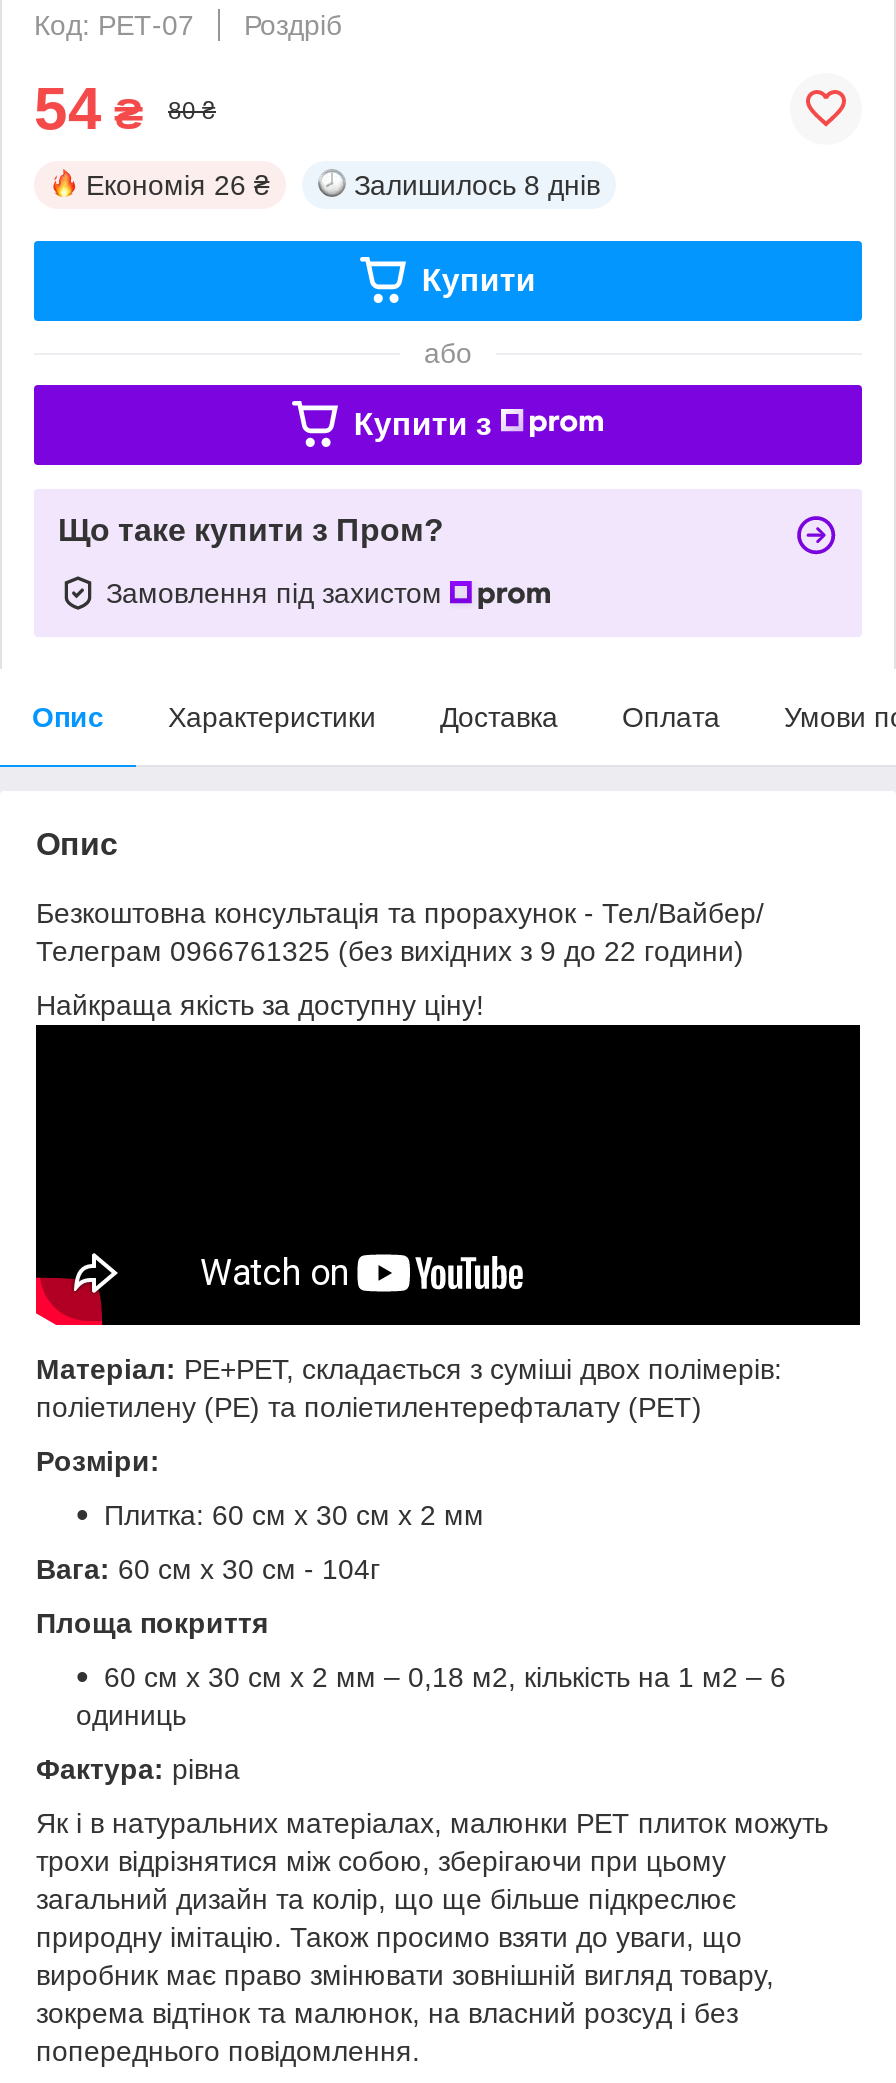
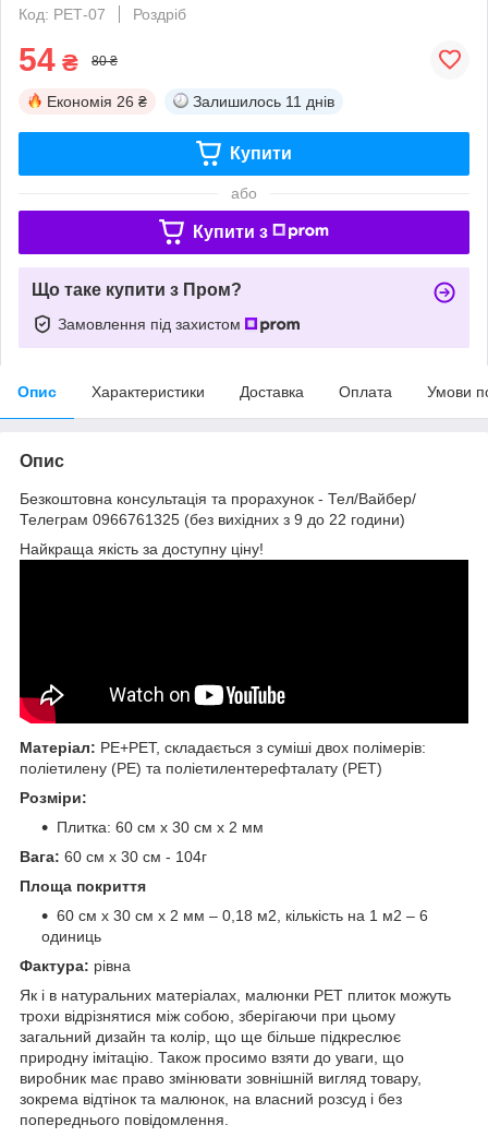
- Залишилось 8 днів
+ Залишилось 11 днів
